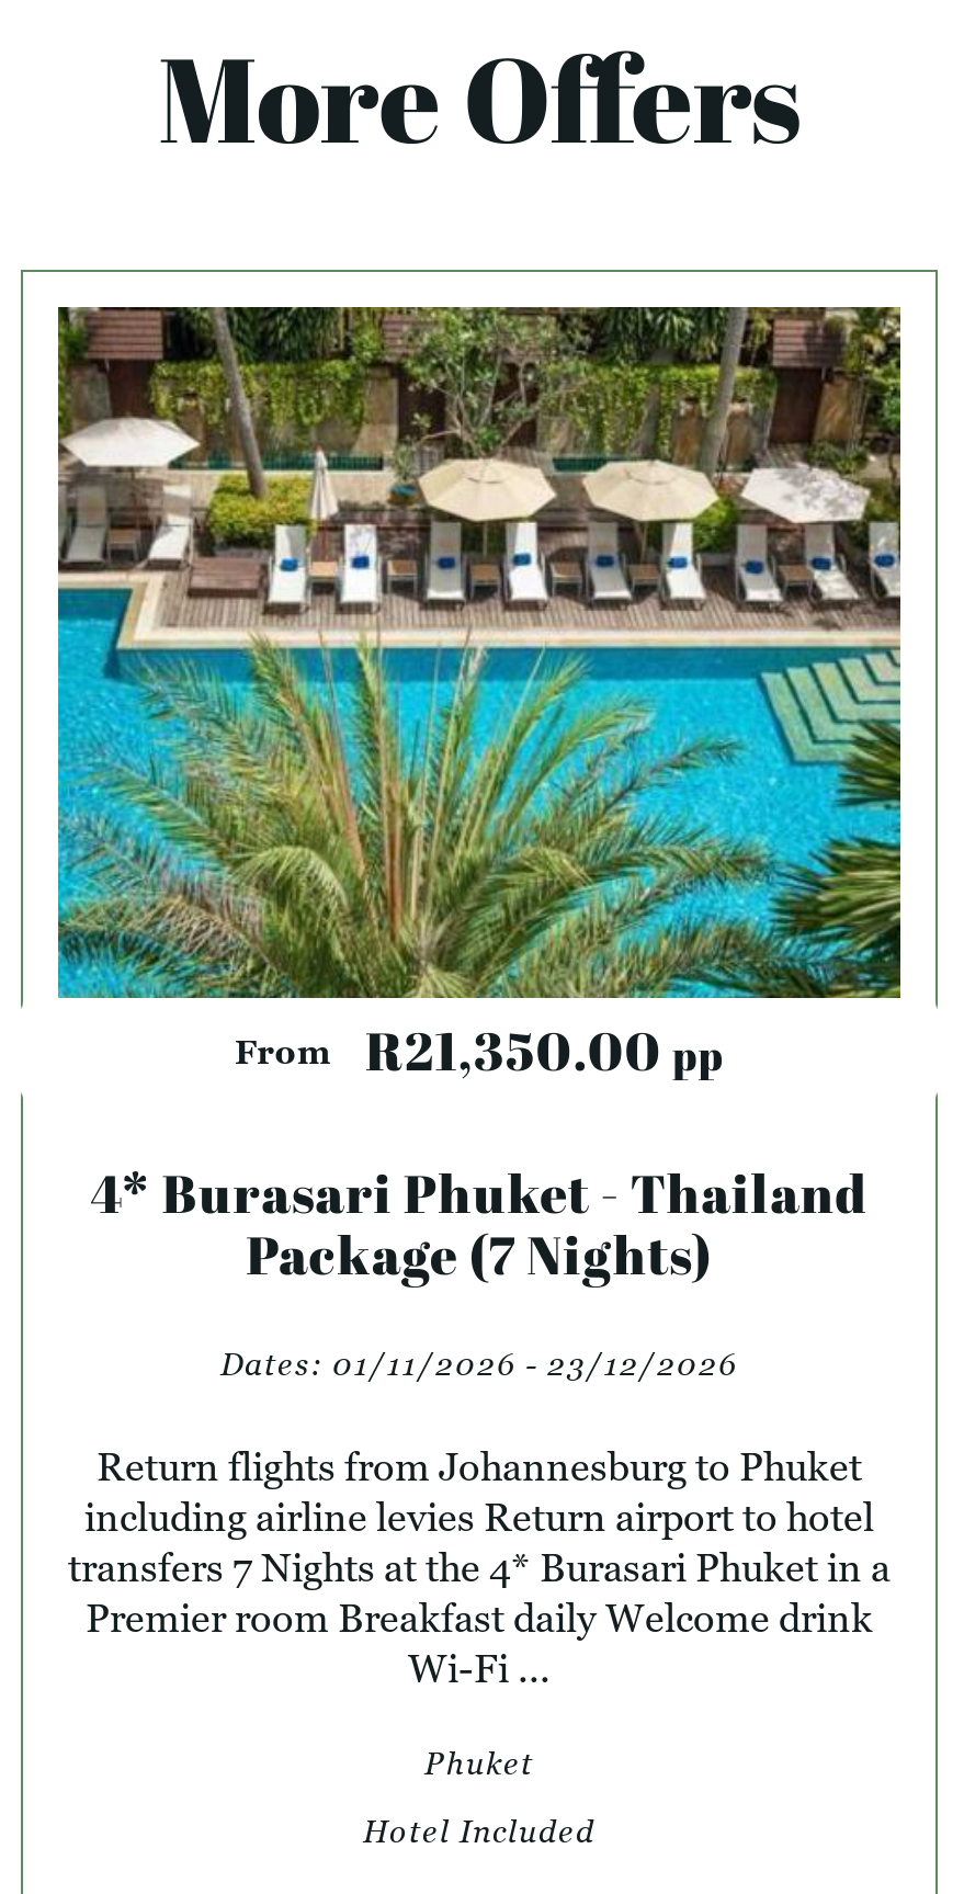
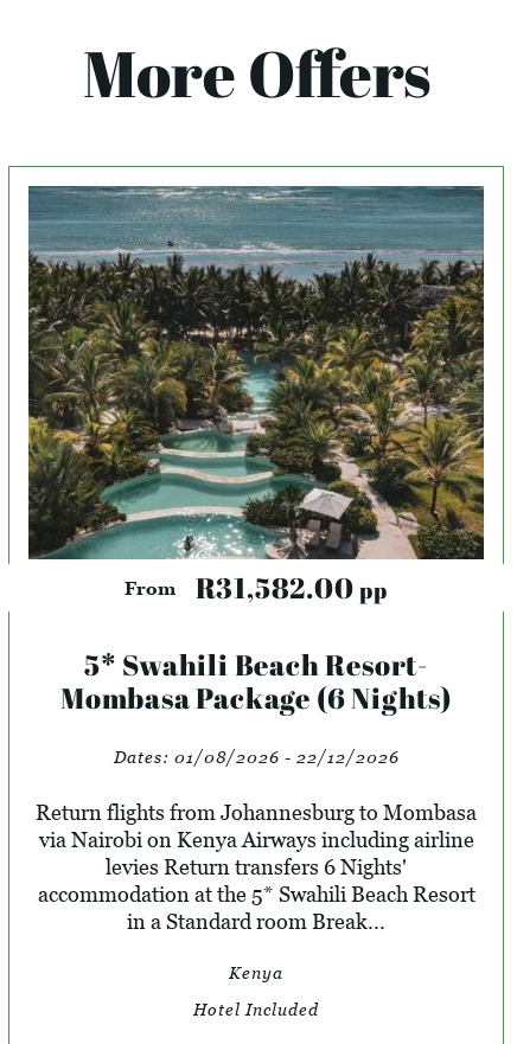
- [image]
- From R21,350.00 pp
+ [image]
+ From R31,582.00 pp

- 4* Burasari Phuket - Thailand
- Package (7 Nights)
+ 5* Swahili Beach Resort-
+ Mombasa Package (6 Nights)

- Dates: 01/11/2026 - 23/12/2026
+ Dates: 01/08/2026 - 22/12/2026

- Return flights from Johannesburg to Phuket
- including airline levies Return airport to hotel
- transfers 7 Nights at the 4* Burasari Phuket in a
- Premier room Breakfast daily Welcome drink
- Wi-Fi ...
+ Return flights from Johannesburg to Mombasa
+ via Nairobi on Kenya Airways including airline
+ levies Return transfers 6 Nights'
+ accommodation at the 5* Swahili Beach Resort
+ in a Standard room Break...

- Phuket
+ Kenya
